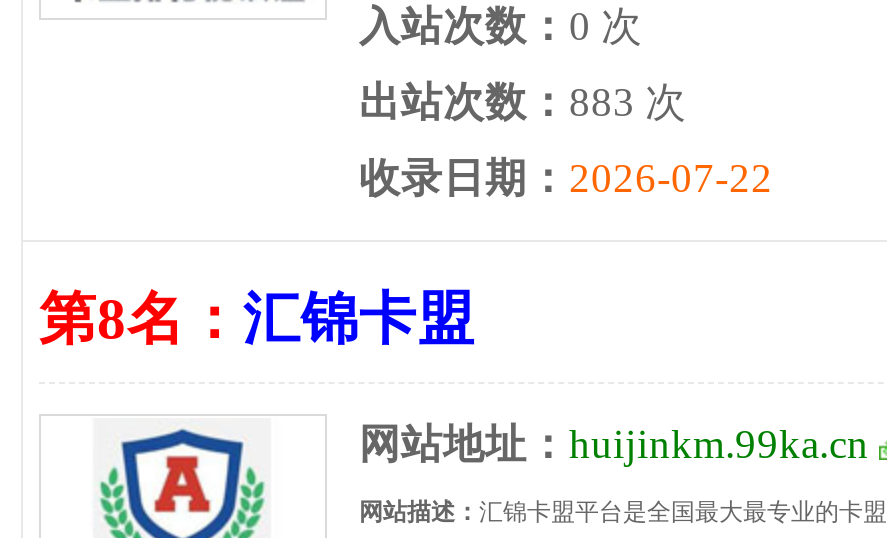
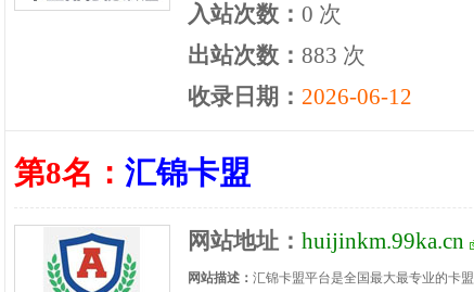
- 收录日期：2026-07-22
+ 收录日期：2026-06-12
